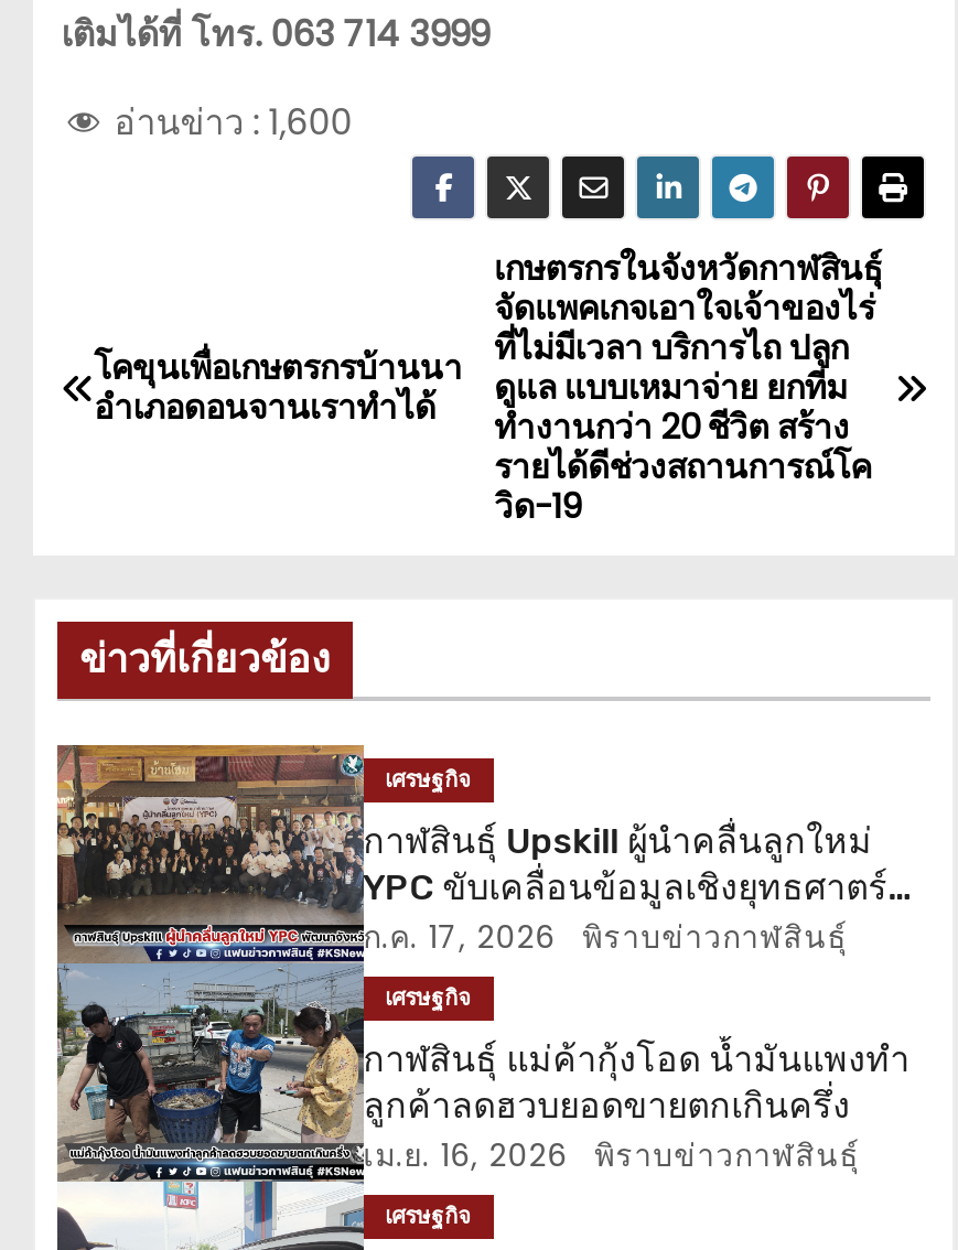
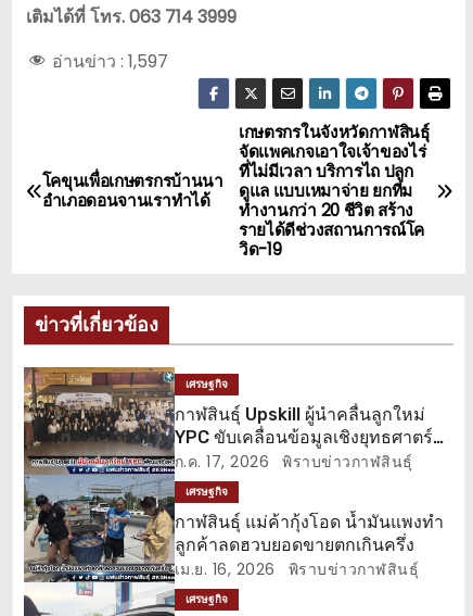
- อ่านข่าว : 1,600
+ อ่านข่าว : 1,597
